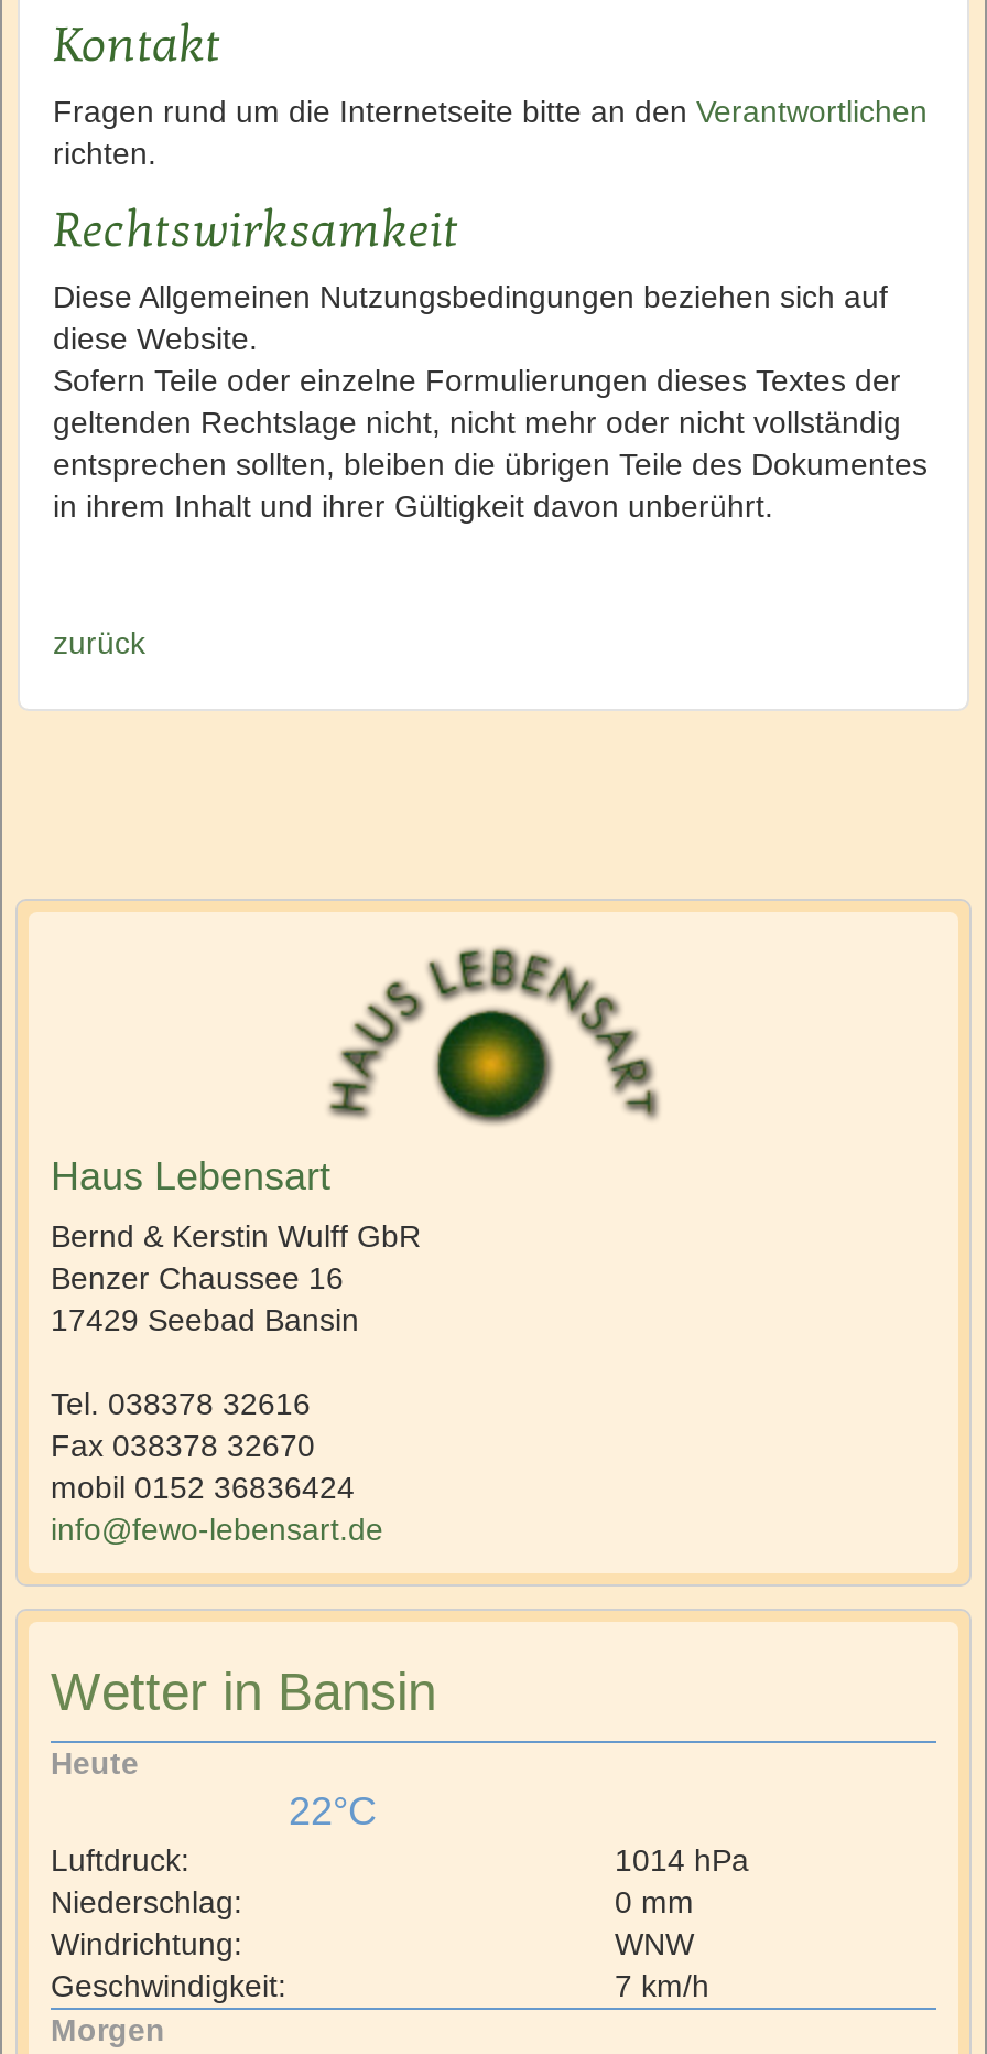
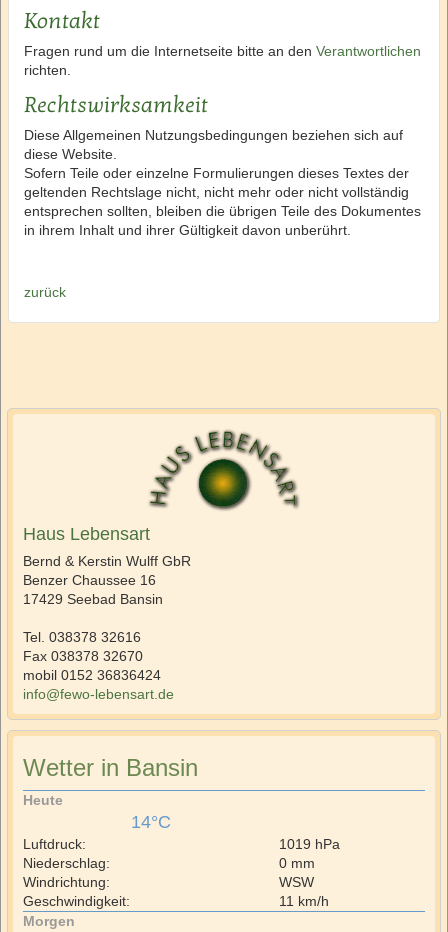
- 22°C
+ 14°C

- 1014 hPa
+ 1019 hPa

- WNW
+ WSW

- 7 km/h
+ 11 km/h
